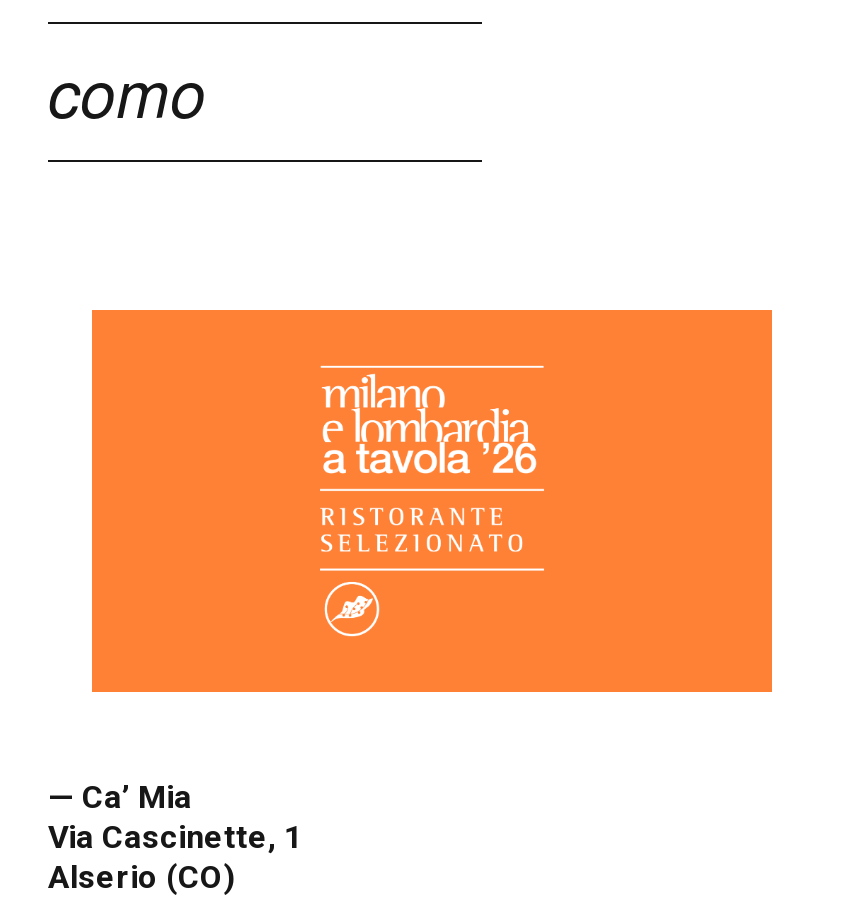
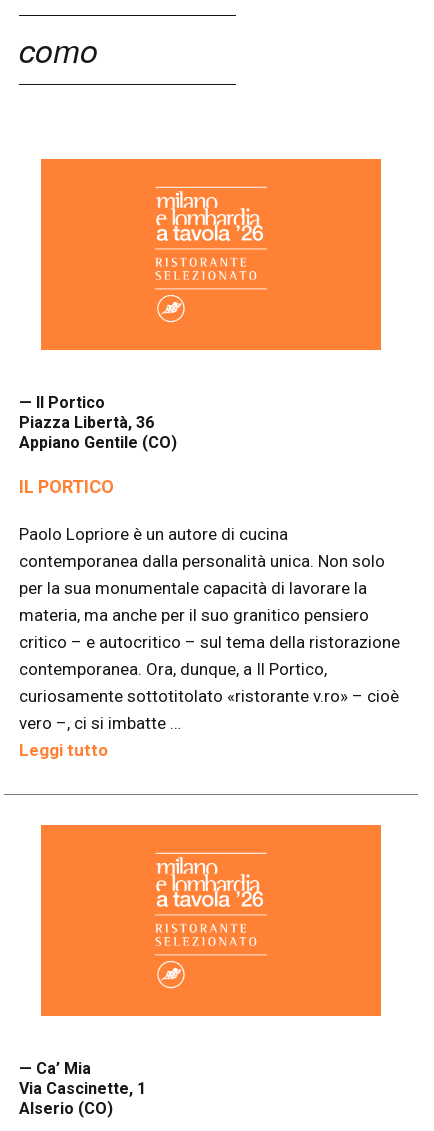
+ — Il Portico
+ Piazza Libertà, 36
+ Appiano Gentile (CO)
+ IL PORTICO
+ Paolo Lopriore è un autore di cucina
+ contemporanea dalla personalità unica. Non solo
+ per la sua monumentale capacità di lavorare la
+ materia, ma anche per il suo granitico pensiero
+ critico – e autocritico – sul tema della ristorazione
+ contemporanea. Ora, dunque, a Il Portico,
+ curiosamente sottotitolato «ristorante v.ro» – cioè
+ vero –, ci si imbatte …
+ Leggi tutto
